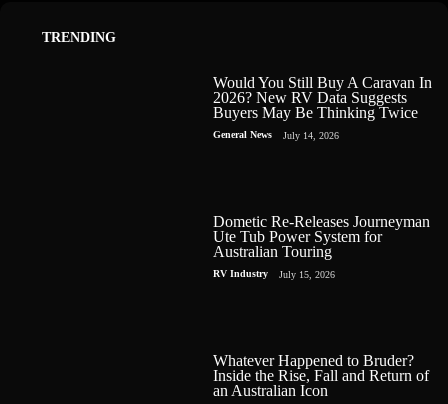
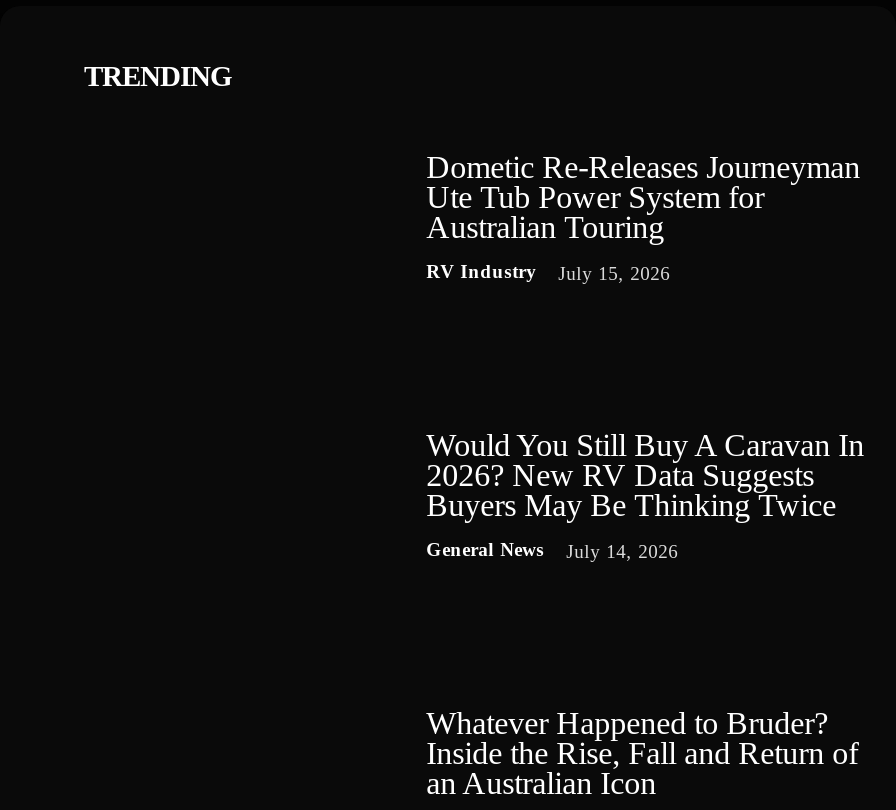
moved down: Would You Still Buy A Caravan In | 2026? New RV Data Suggests | Buyers May Be Thinking Twice | General News | July 14, 2026

moved up: Dometic Re-Releases Journeyman | Ute Tub Power System for | Australian Touring | RV Industry | July 15, 2026
